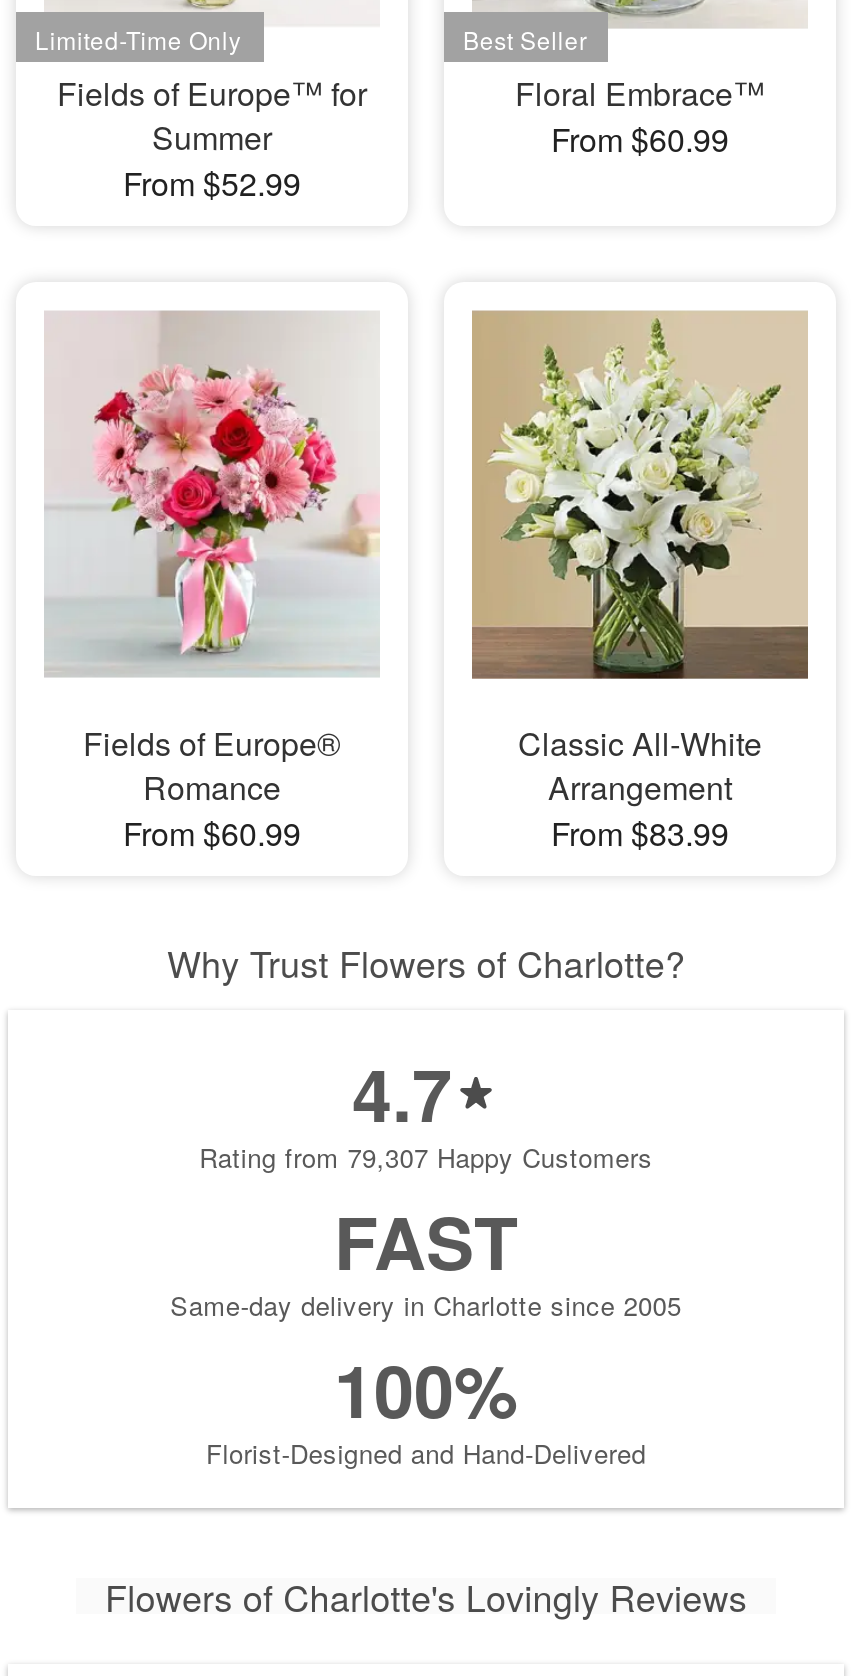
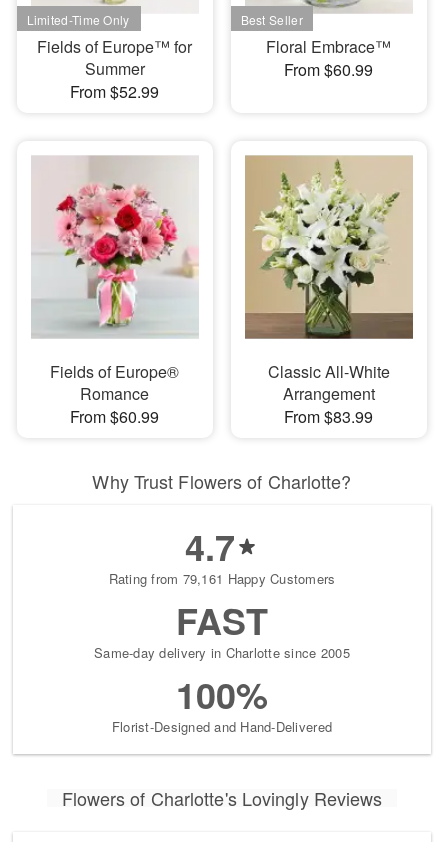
- Rating from 79,307 Happy Customers
+ Rating from 79,161 Happy Customers
